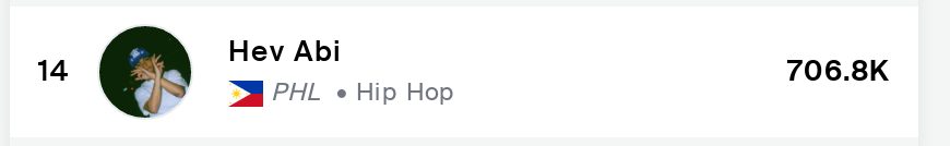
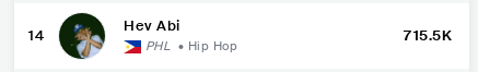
- 706.8K
+ 715.5K
